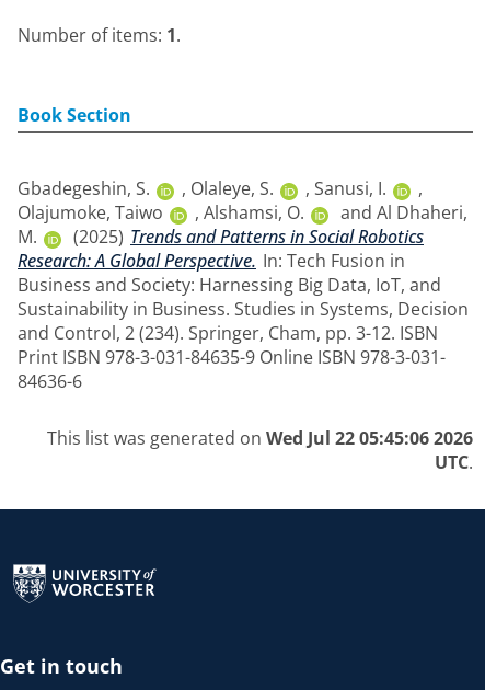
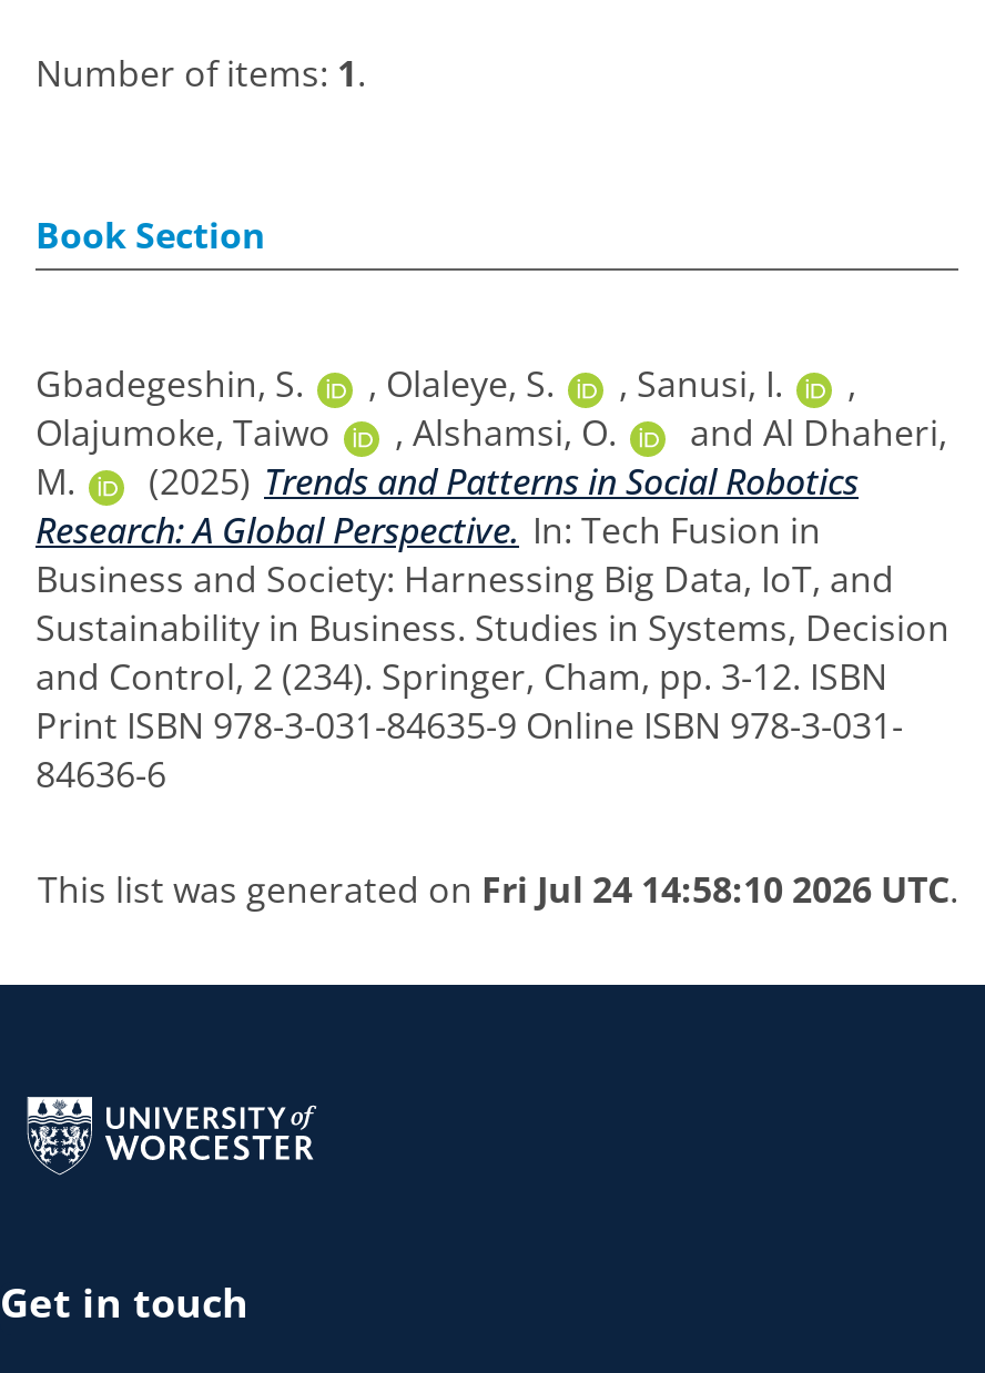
- This list was generated on Wed Jul 22 05:45:06 2026
- UTC.
+ This list was generated on Fri Jul 24 14:58:10 2026 UTC.
